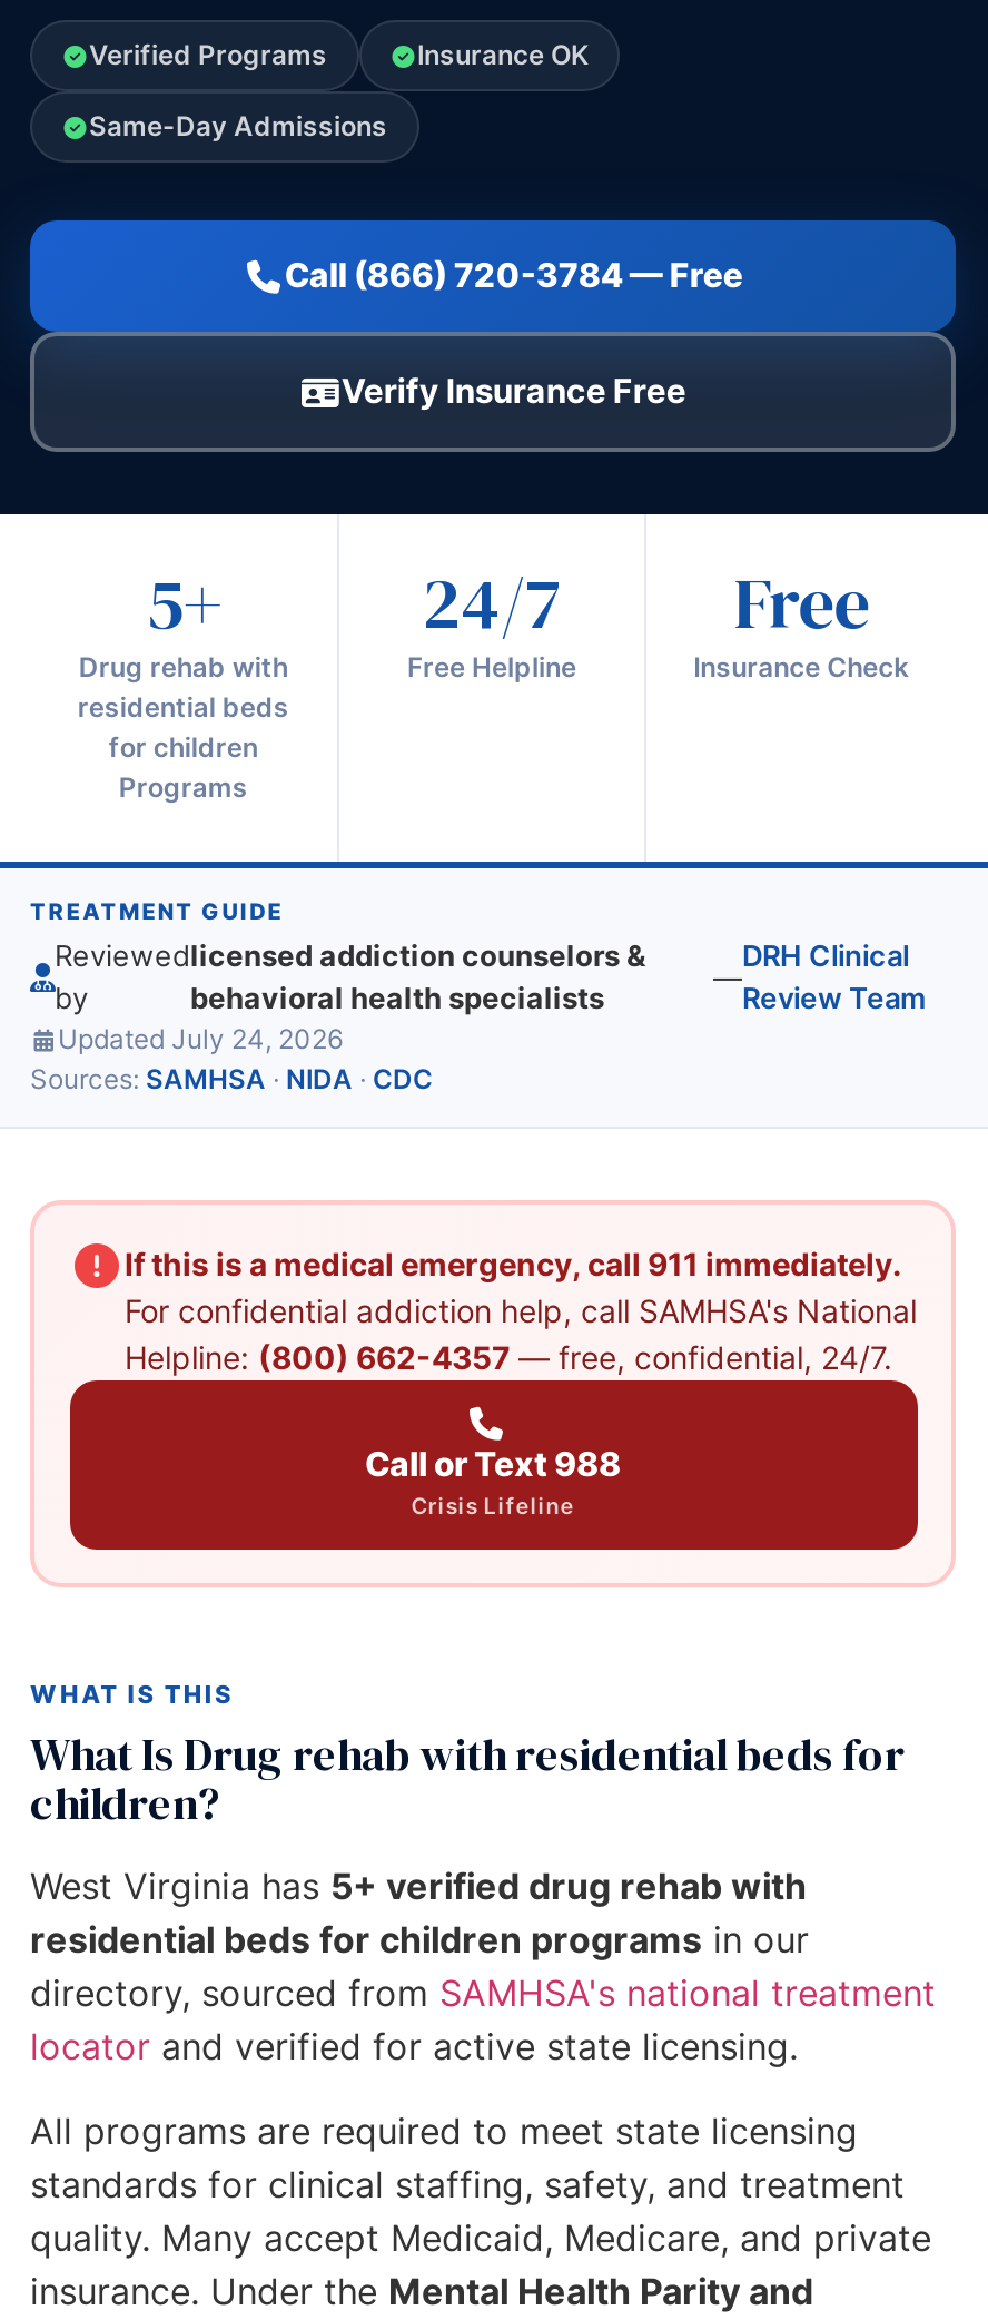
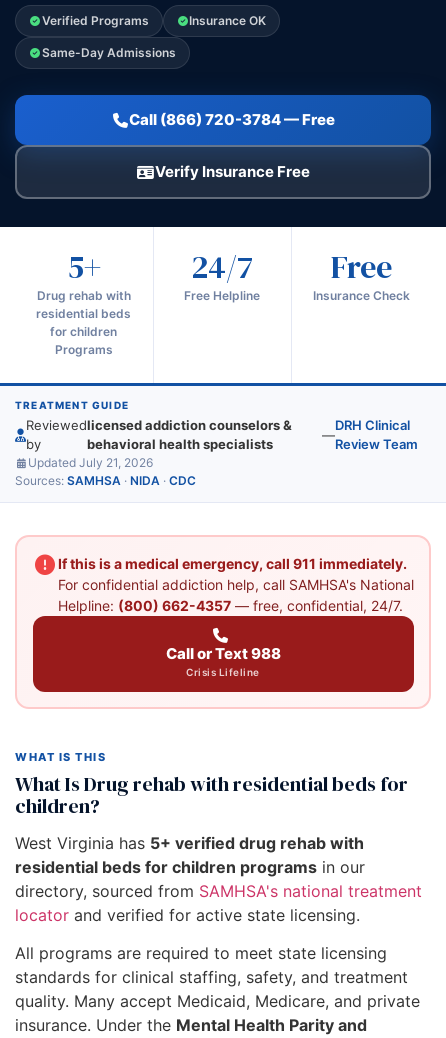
- Updated July 24, 2026
+ Updated July 21, 2026
